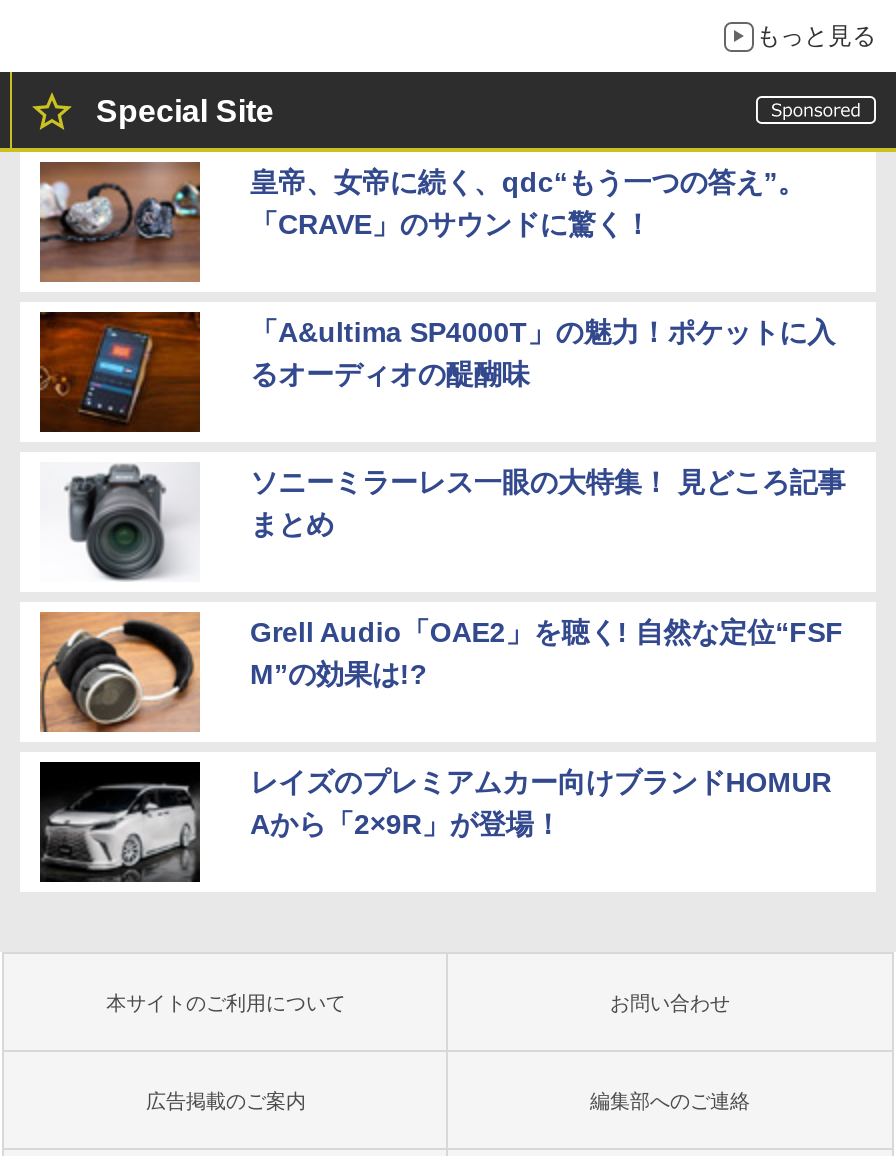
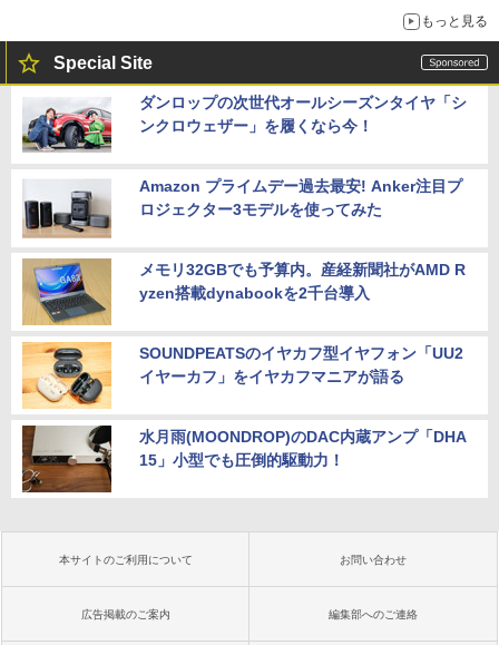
- [image]
- 皇帝、女帝に続く、qdc“もう一つの答え”。
- 「CRAVE」のサウンドに驚く！
+ [image]
+ ダンロップの次世代オールシーズンタイヤ「シ
+ ンクロウェザー」を履くなら今！

- [image]
- 「A&ultima SP4000T」の魅力！ポケットに入
- るオーディオの醍醐味
+ [image]
+ Amazon プライムデー過去最安! Anker注目プ
+ ロジェクター3モデルを使ってみた

- [image]
- ソニーミラーレス一眼の大特集！ 見どころ記事
- まとめ
+ [image]
+ メモリ32GBでも予算内。産経新聞社がAMD R
+ yzen搭載dynabookを2千台導入

- [image]
- Grell Audio「OAE2」を聴く! 自然な定位“FSF
- M”の効果は!?
+ [image]
+ SOUNDPEATSのイヤカフ型イヤフォン「UU2
+ イヤーカフ」をイヤカフマニアが語る

- [image]
- レイズのプレミアムカー向けブランドHOMUR
- Aから「2×9R」が登場！
+ [image]
+ 水月雨(MOONDROP)のDAC内蔵アンプ「DHA
+ 15」小型でも圧倒的駆動力！
